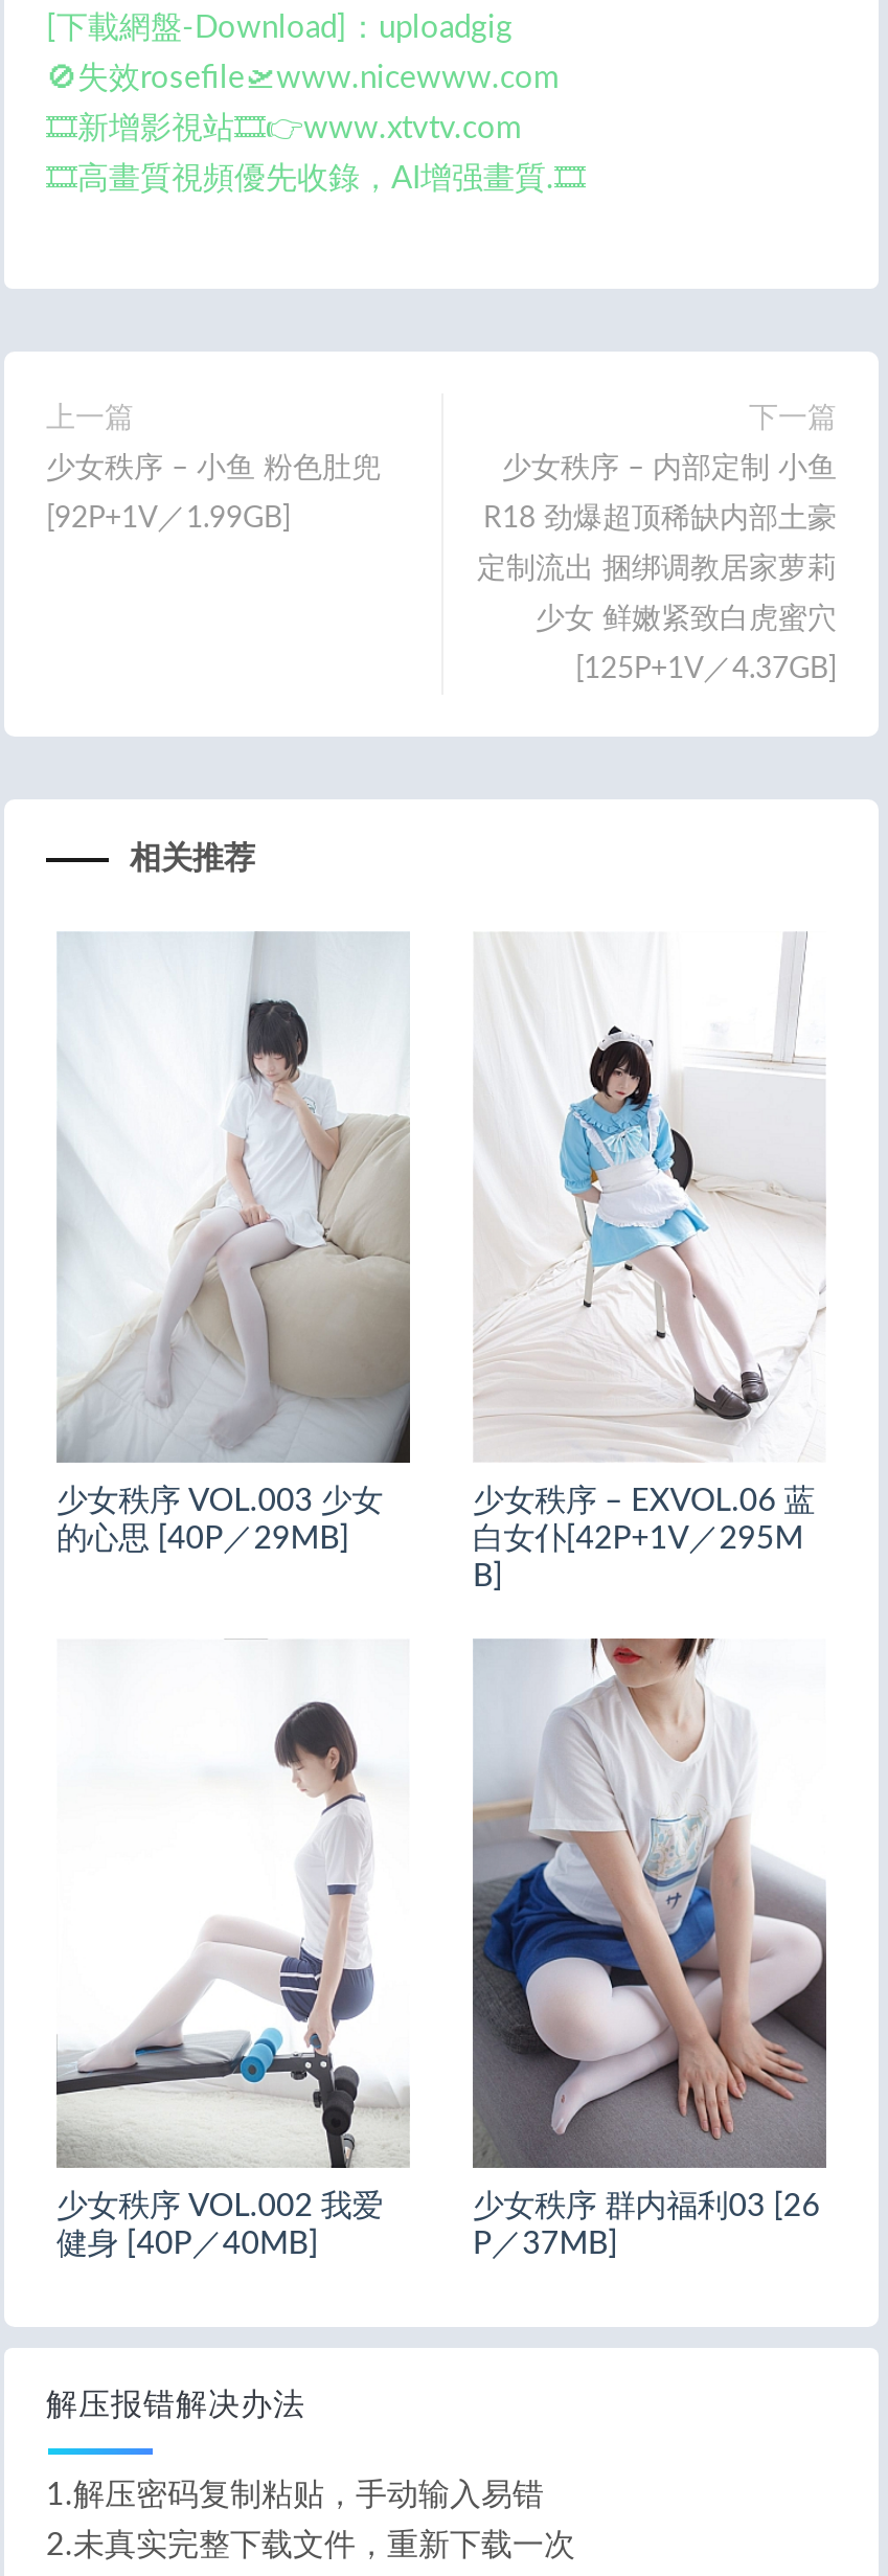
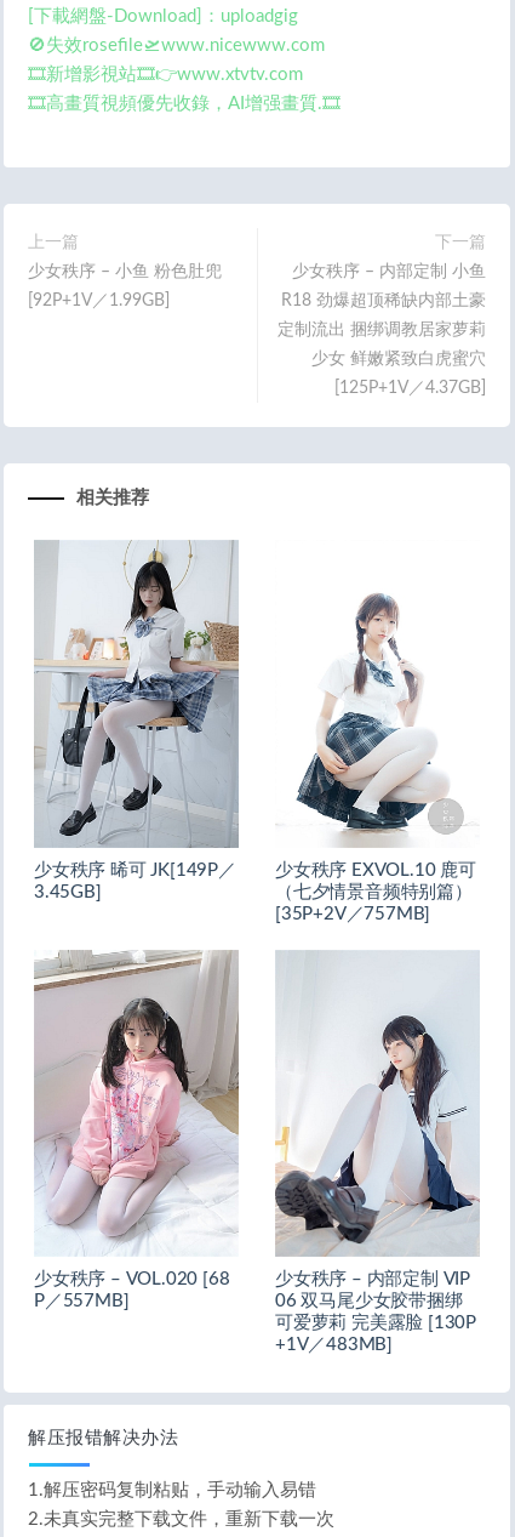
- [image]
+ [image]

- [image]
+ [image]

- 少女秩序 VOL.003 少女
- 的心思 [40P／29MB]
+ 少女秩序 晞可 JK[149P／
+ 3.45GB]

- 少女秩序 – EXVOL.06 蓝
- 白女仆[42P+1V／295M
- B]
+ 少女秩序 EXVOL.10 鹿可
+ （七夕情景音频特别篇）
+ [35P+2V／757MB]

- [image]
+ [image]

- [image]
+ [image]

- 少女秩序 VOL.002 我爱
- 健身 [40P／40MB]
+ 少女秩序 – VOL.020 [68
+ P／557MB]

- 少女秩序 群内福利03 [26
- P／37MB]
+ 少女秩序 – 内部定制 VIP
+ 06 双马尾少女胶带捆绑
+ 可爱萝莉 完美露脸 [130P
+ +1V／483MB]
